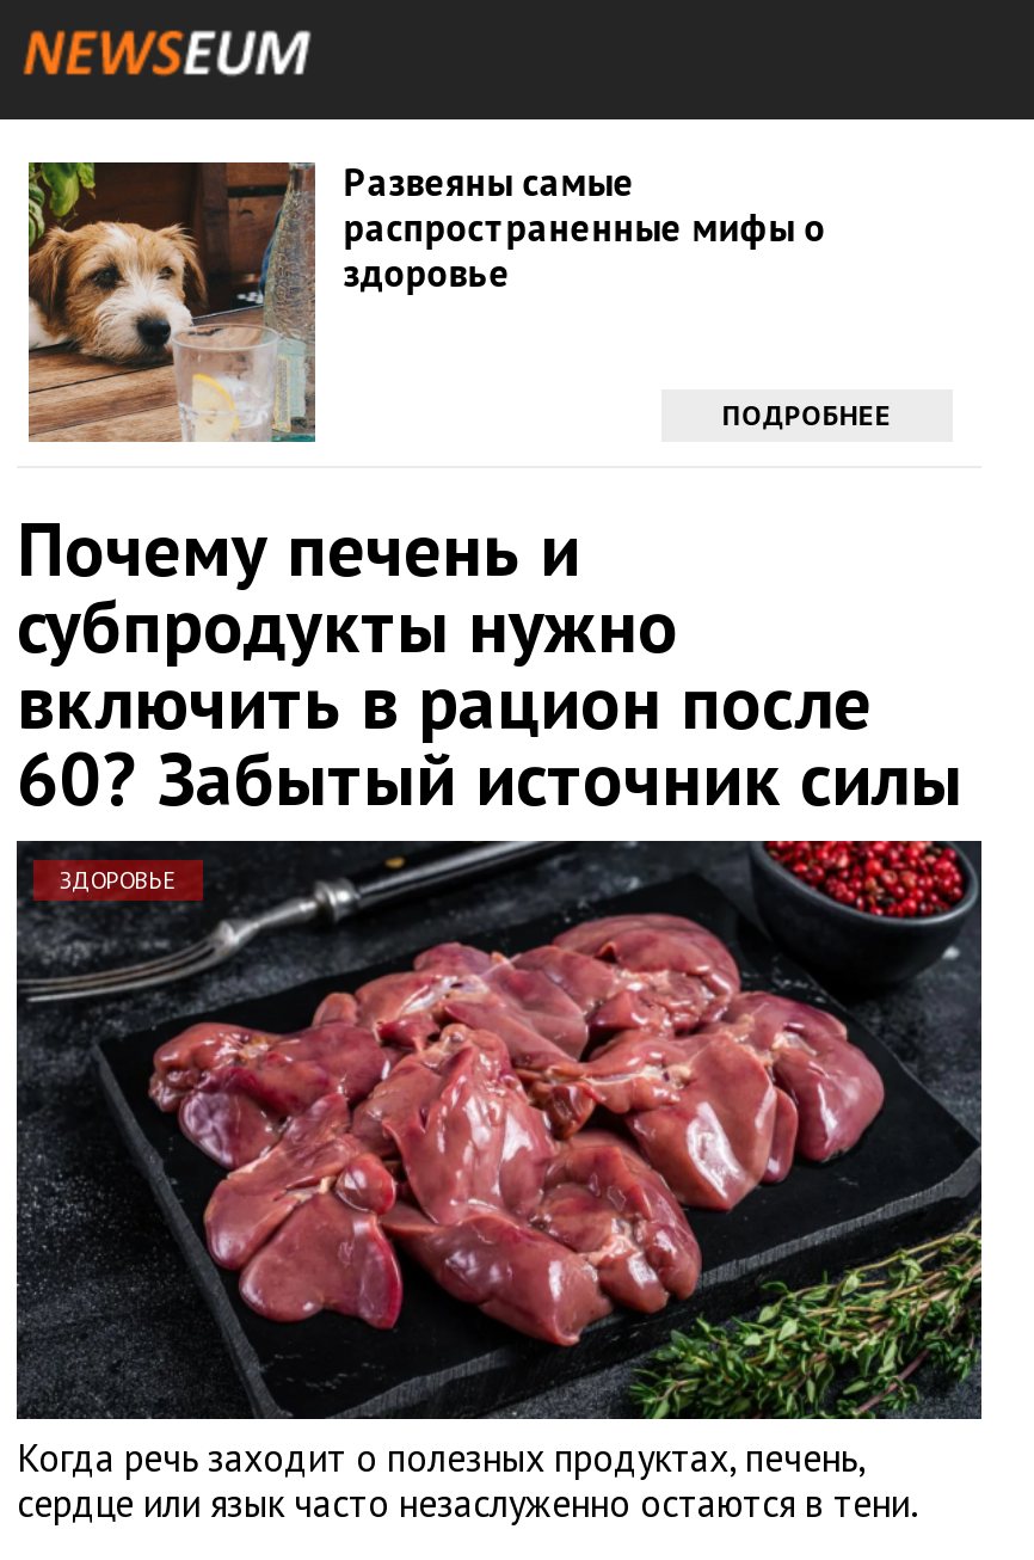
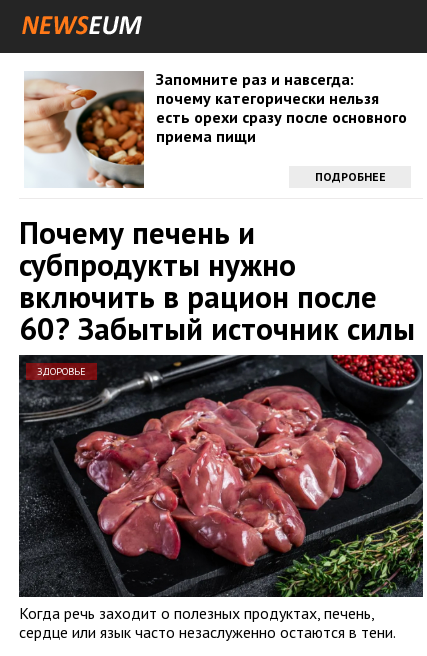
- [image]
- Развеяны самые
- распространенные мифы о
- здоровье
+ [image]
+ Запомните раз и навсегда:
+ почему категорически нельзя
+ есть орехи сразу после основного
+ приема пищи
